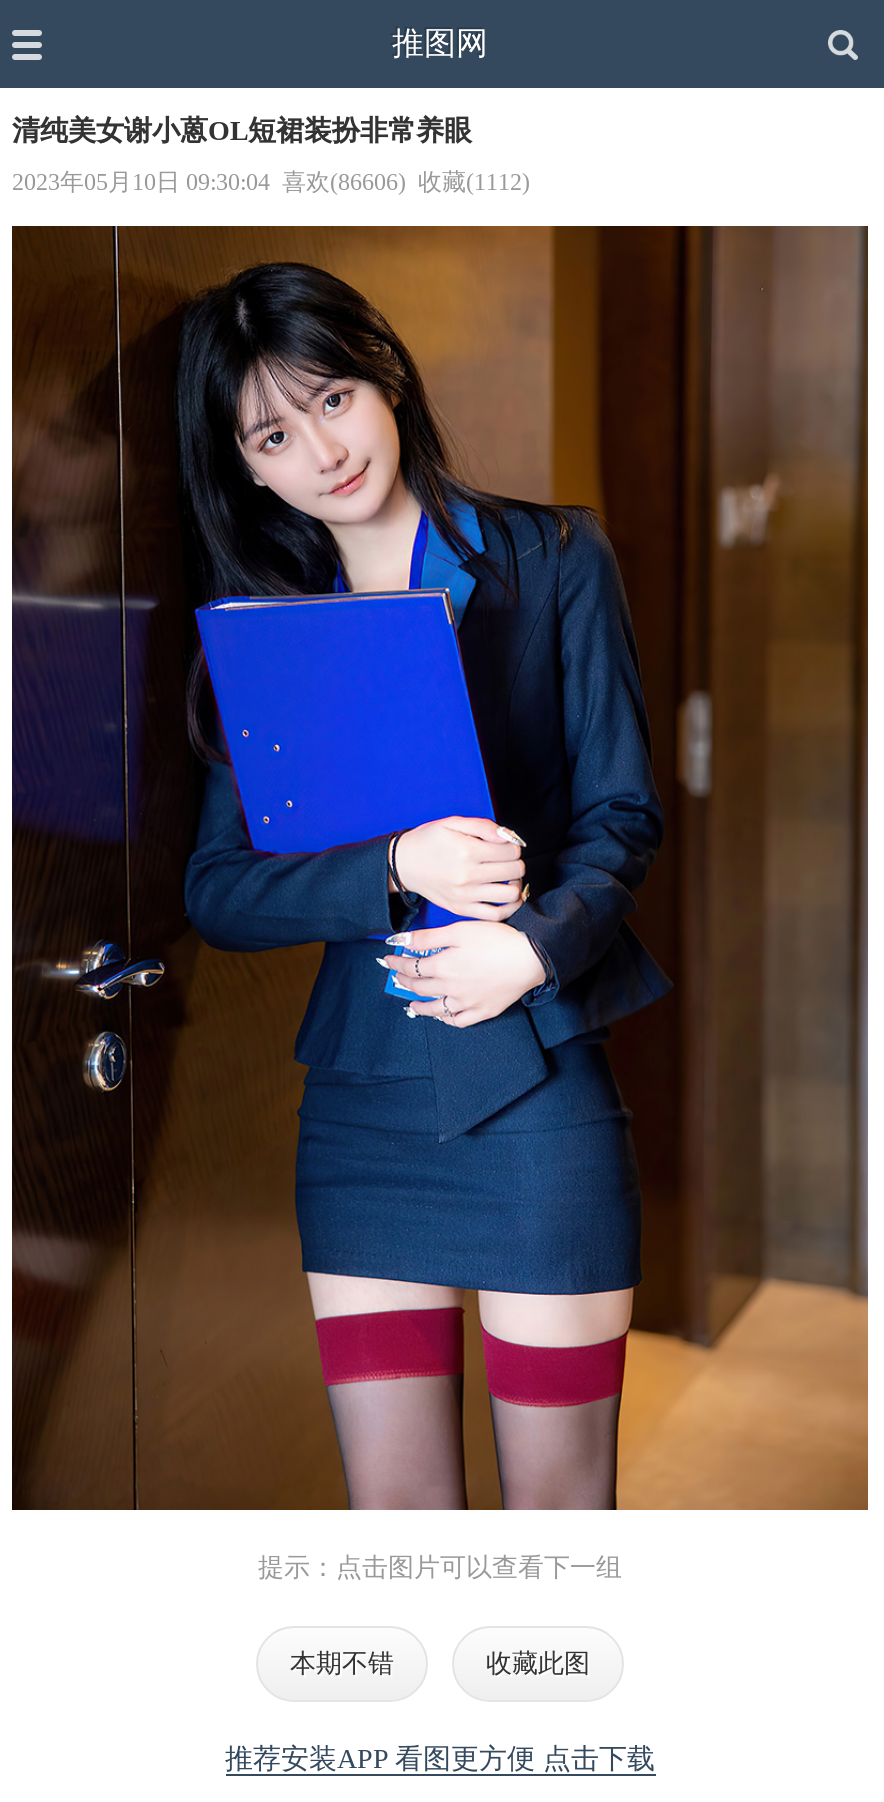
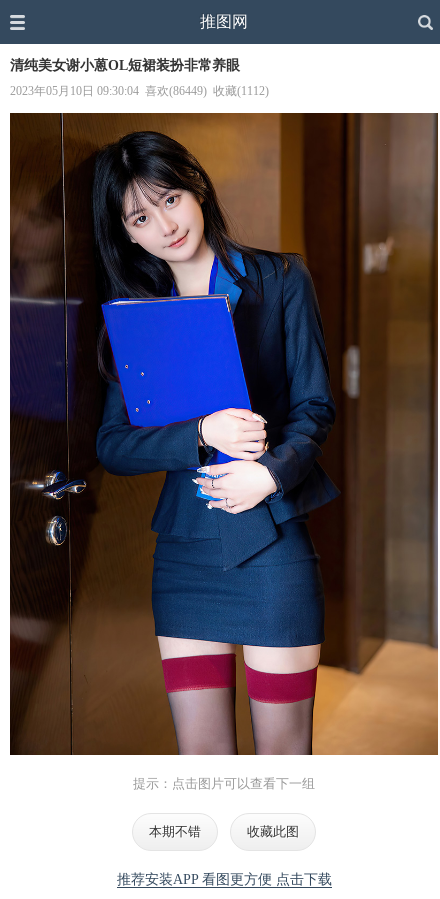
- 2023年05月10日 09:30:04 喜欢(86606) 收藏(1112)
+ 2023年05月10日 09:30:04 喜欢(86449) 收藏(1112)
